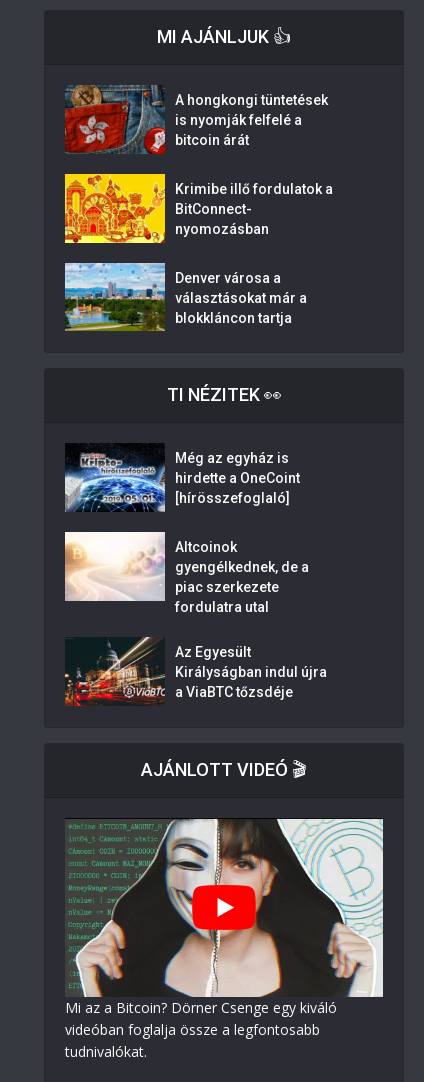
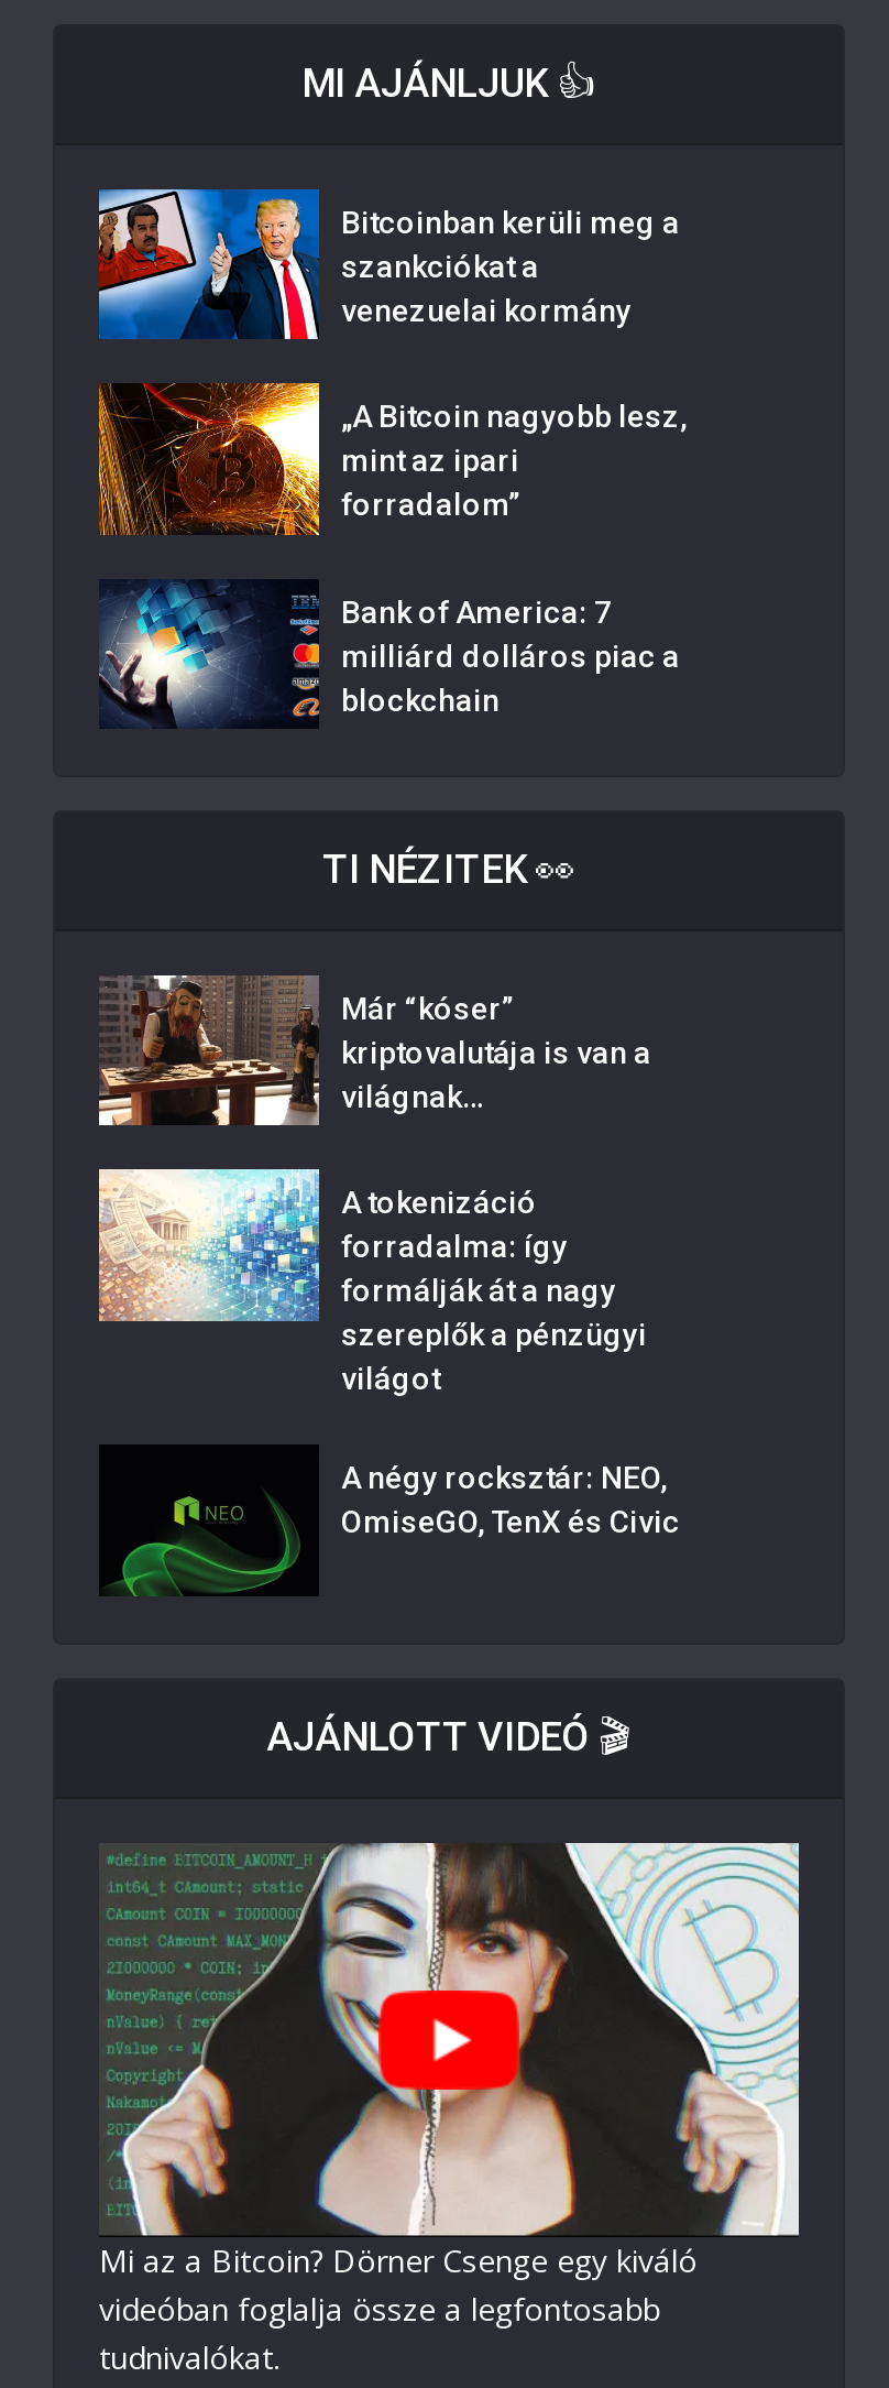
- [image]
- A hongkongi tüntetések
- is nyomják felfelé a
- bitcoin árát
+ [image]
+ Bitcoinban kerüli meg a
+ szankciókat a
+ venezuelai kormány

- [image]
- Krimibe illő fordulatok a
- BitConnect-
- nyomozásban
+ [image]
+ „A Bitcoin nagyobb lesz,
+ mint az ipari
+ forradalom”

- [image]
- Denver városa a
- választásokat már a
- blokkláncon tartja
+ [image]
+ Bank of America: 7
+ milliárd dolláros piac a
+ blockchain

- [image]
- Még az egyház is
- hirdette a OneCoint
- [hírösszefoglaló]
+ [image]
+ Már “kóser”
+ kriptovalutája is van a
+ világnak…

- [image]
- Altcoinok
- gyengélkednek, de a
- piac szerkezete
- fordulatra utal
+ [image]
+ A tokenizáció
+ forradalma: így
+ formálják át a nagy
+ szereplők a pénzügyi
+ világot

- [image]
- Az Egyesült
- Királyságban indul újra
- a ViaBTC tőzsdéje
+ [image]
+ A négy rocksztár: NEO,
+ OmiseGO, TenX és Civic
